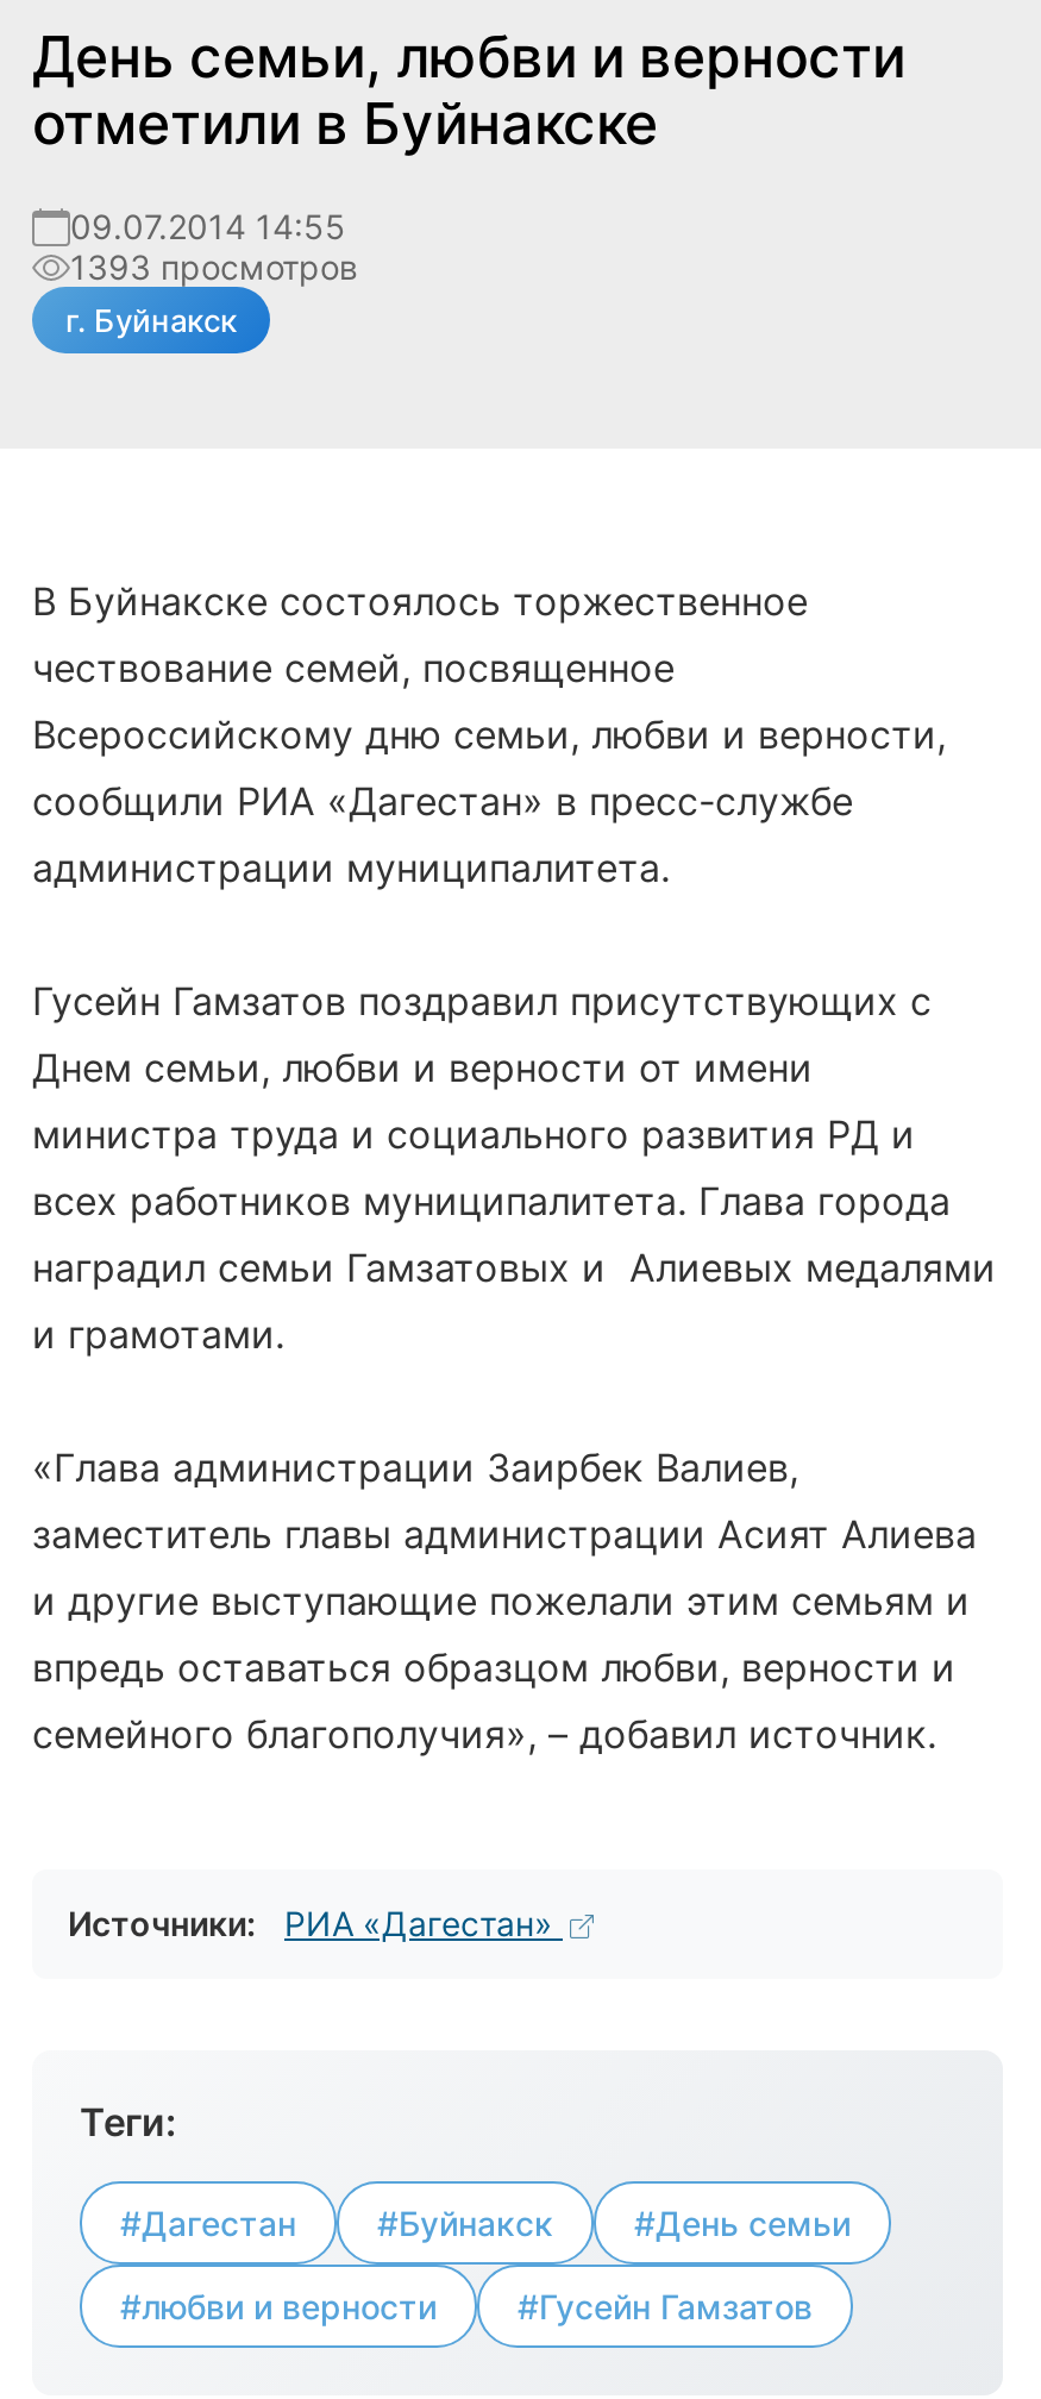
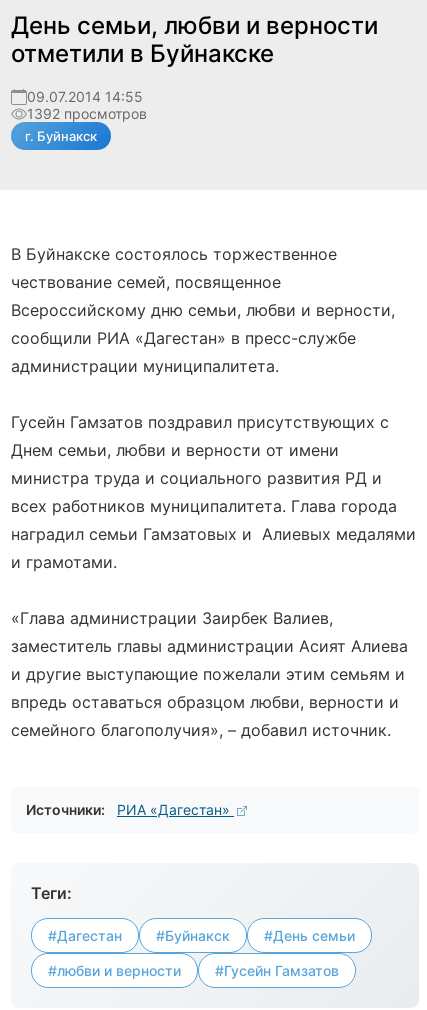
- 1393 просмотров
+ 1392 просмотров
